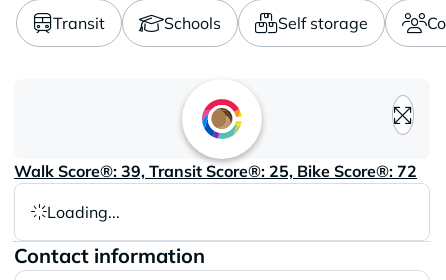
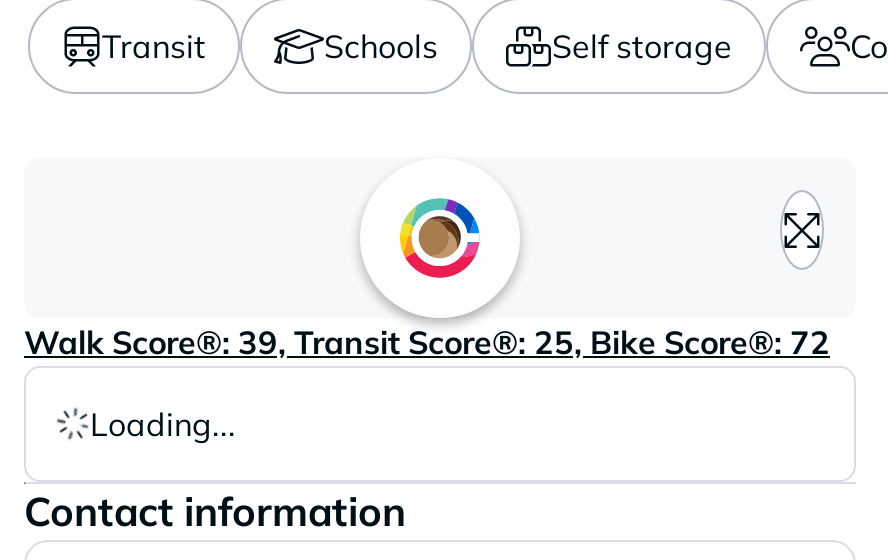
- [image]
+ [image]
